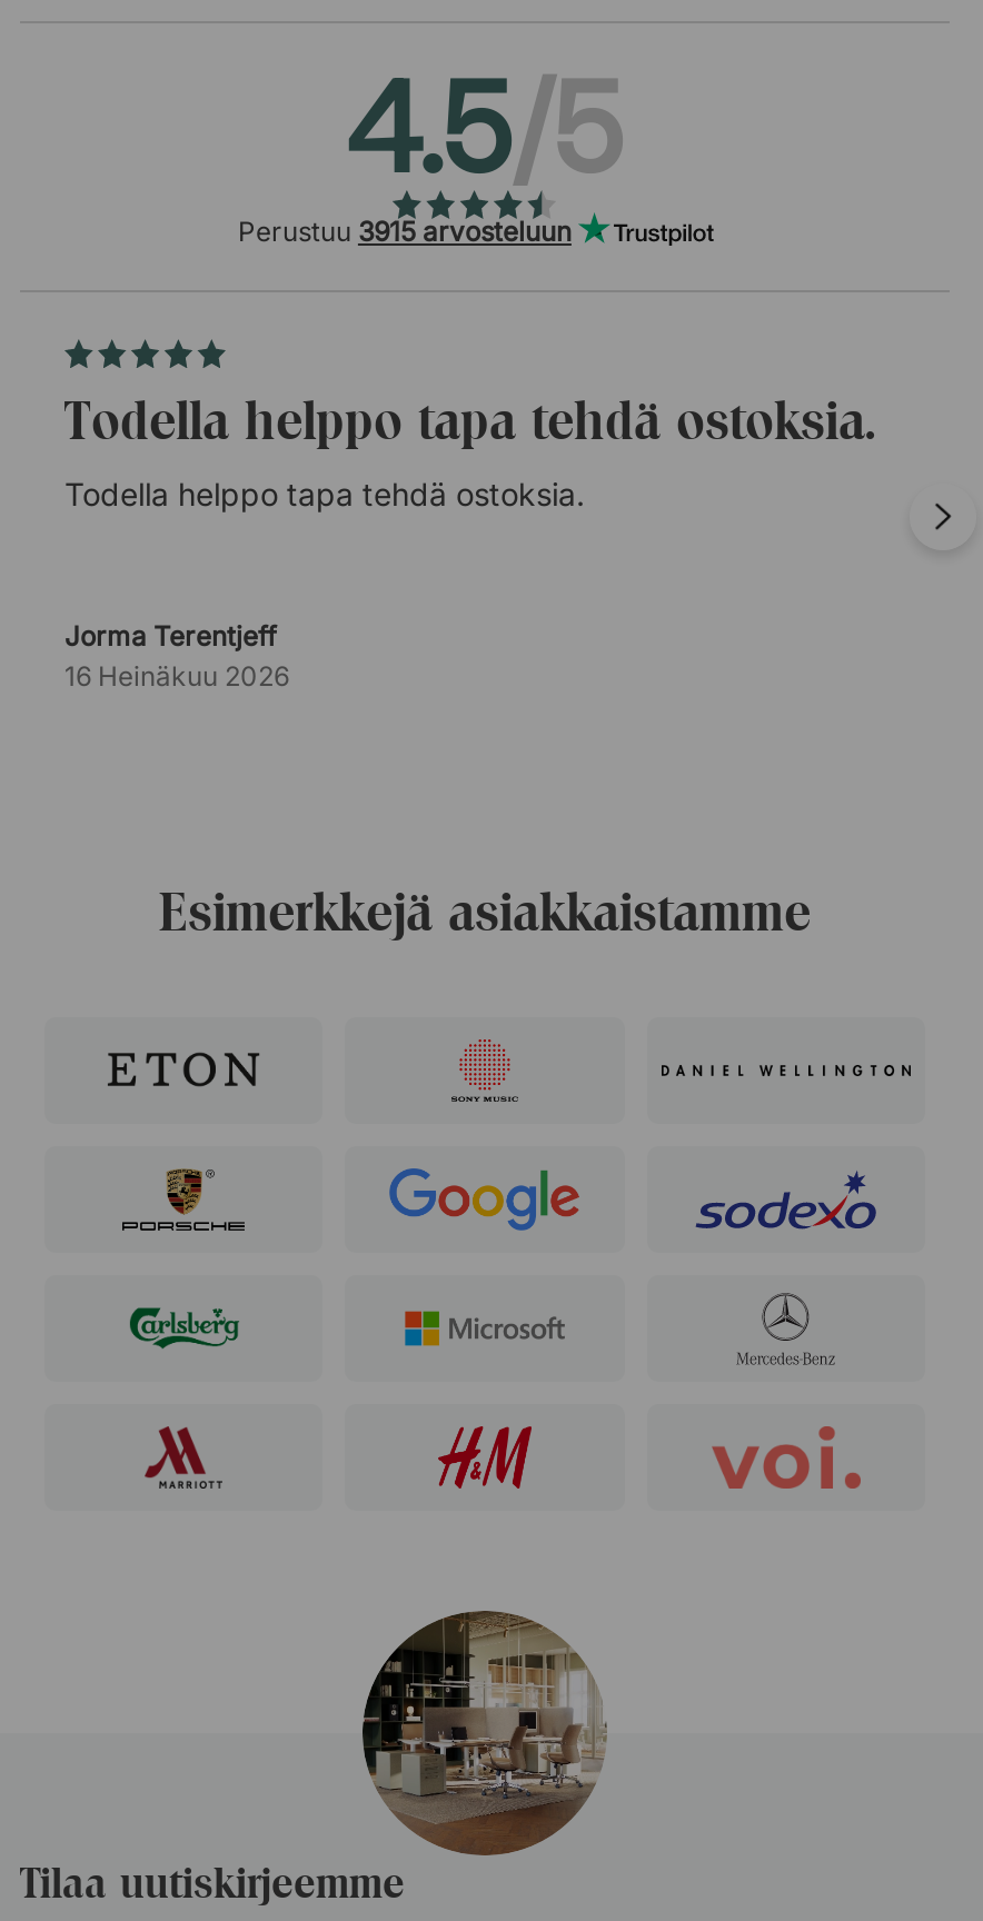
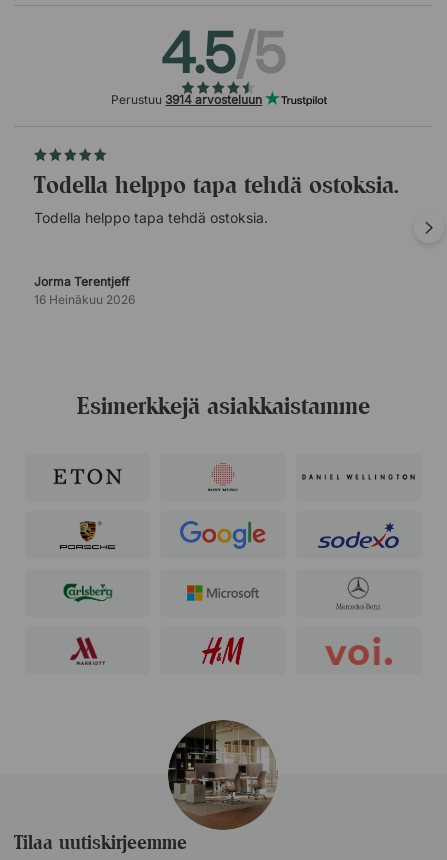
- Perustuu 3915 arvosteluun
+ Perustuu 3914 arvosteluun
